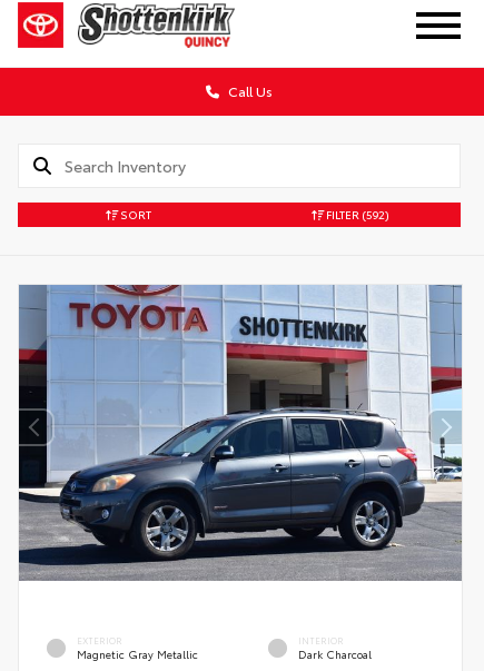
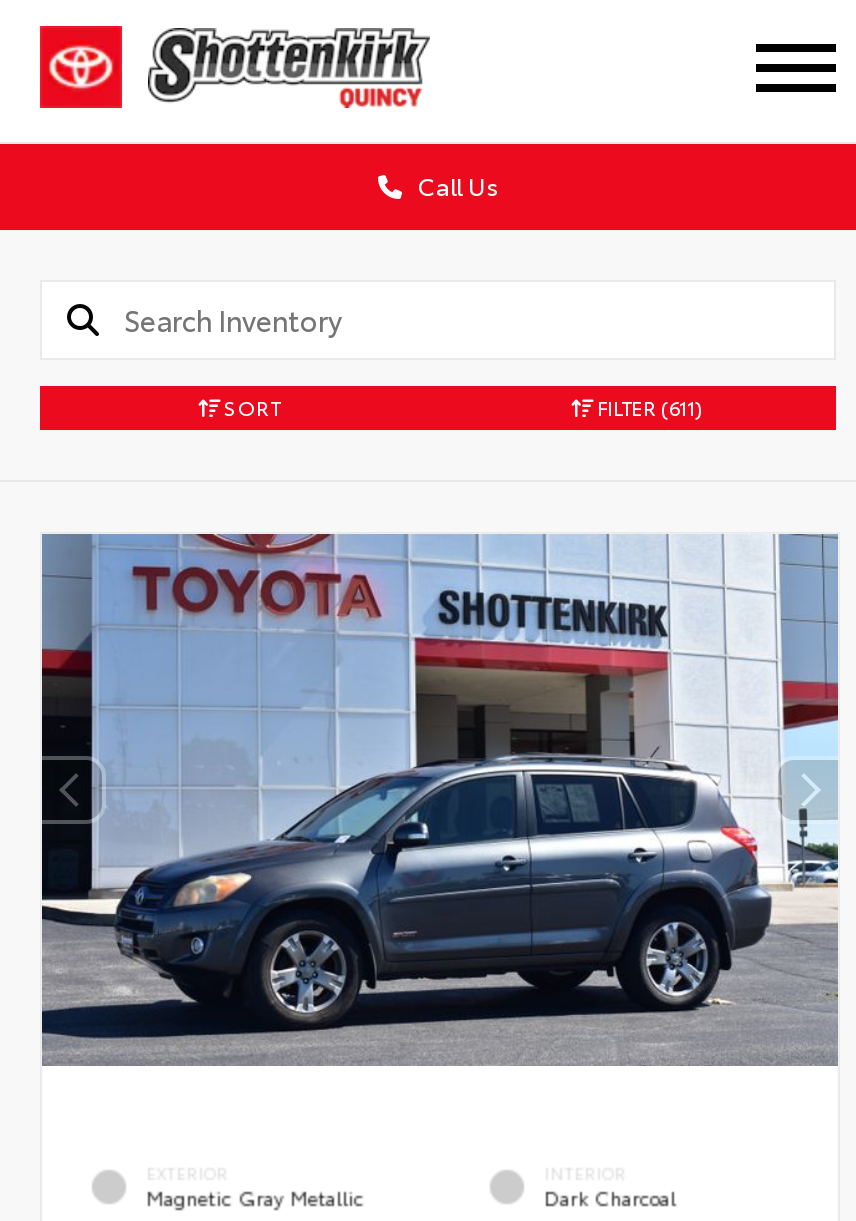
- FILTER (592)
+ FILTER (611)
